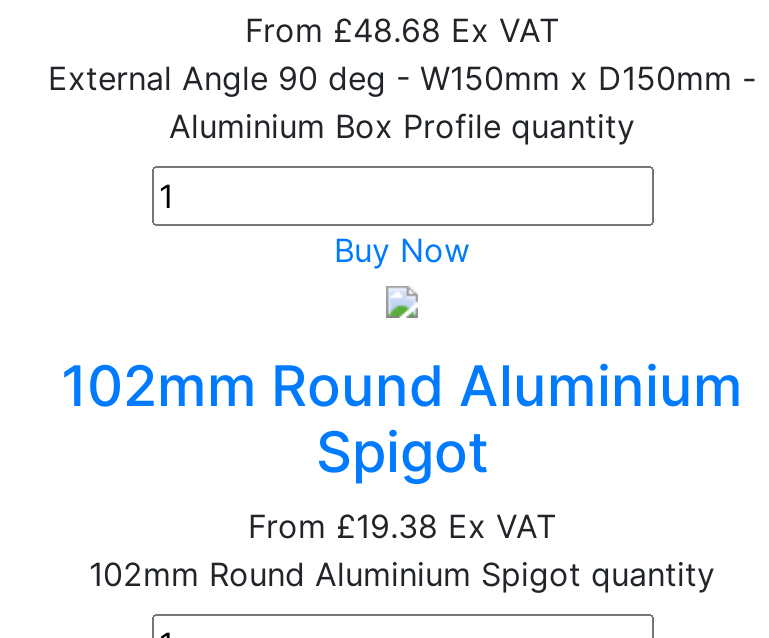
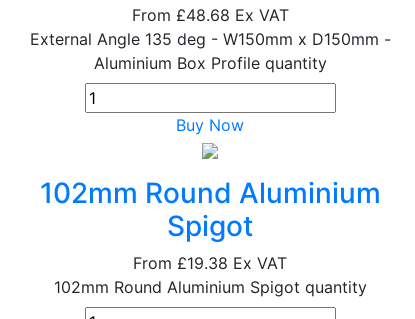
- External Angle 90 deg - W150mm x D150mm -
+ External Angle 135 deg - W150mm x D150mm -
